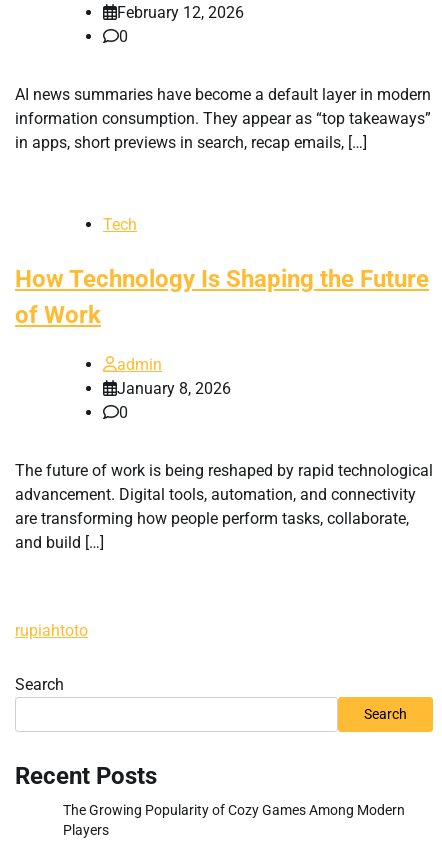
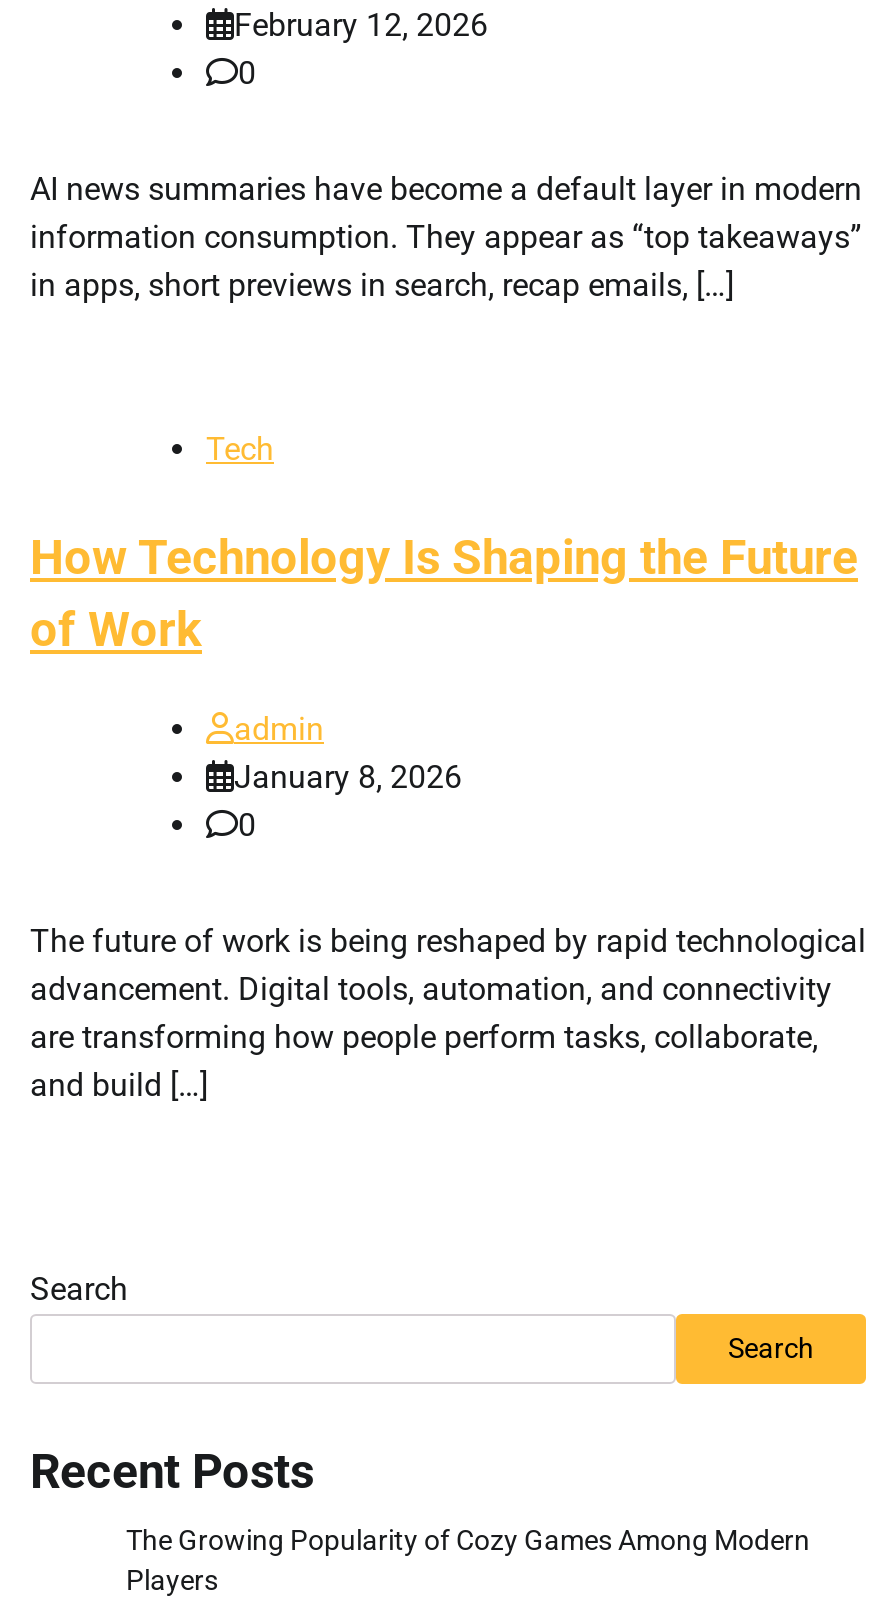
- rupiahtoto
